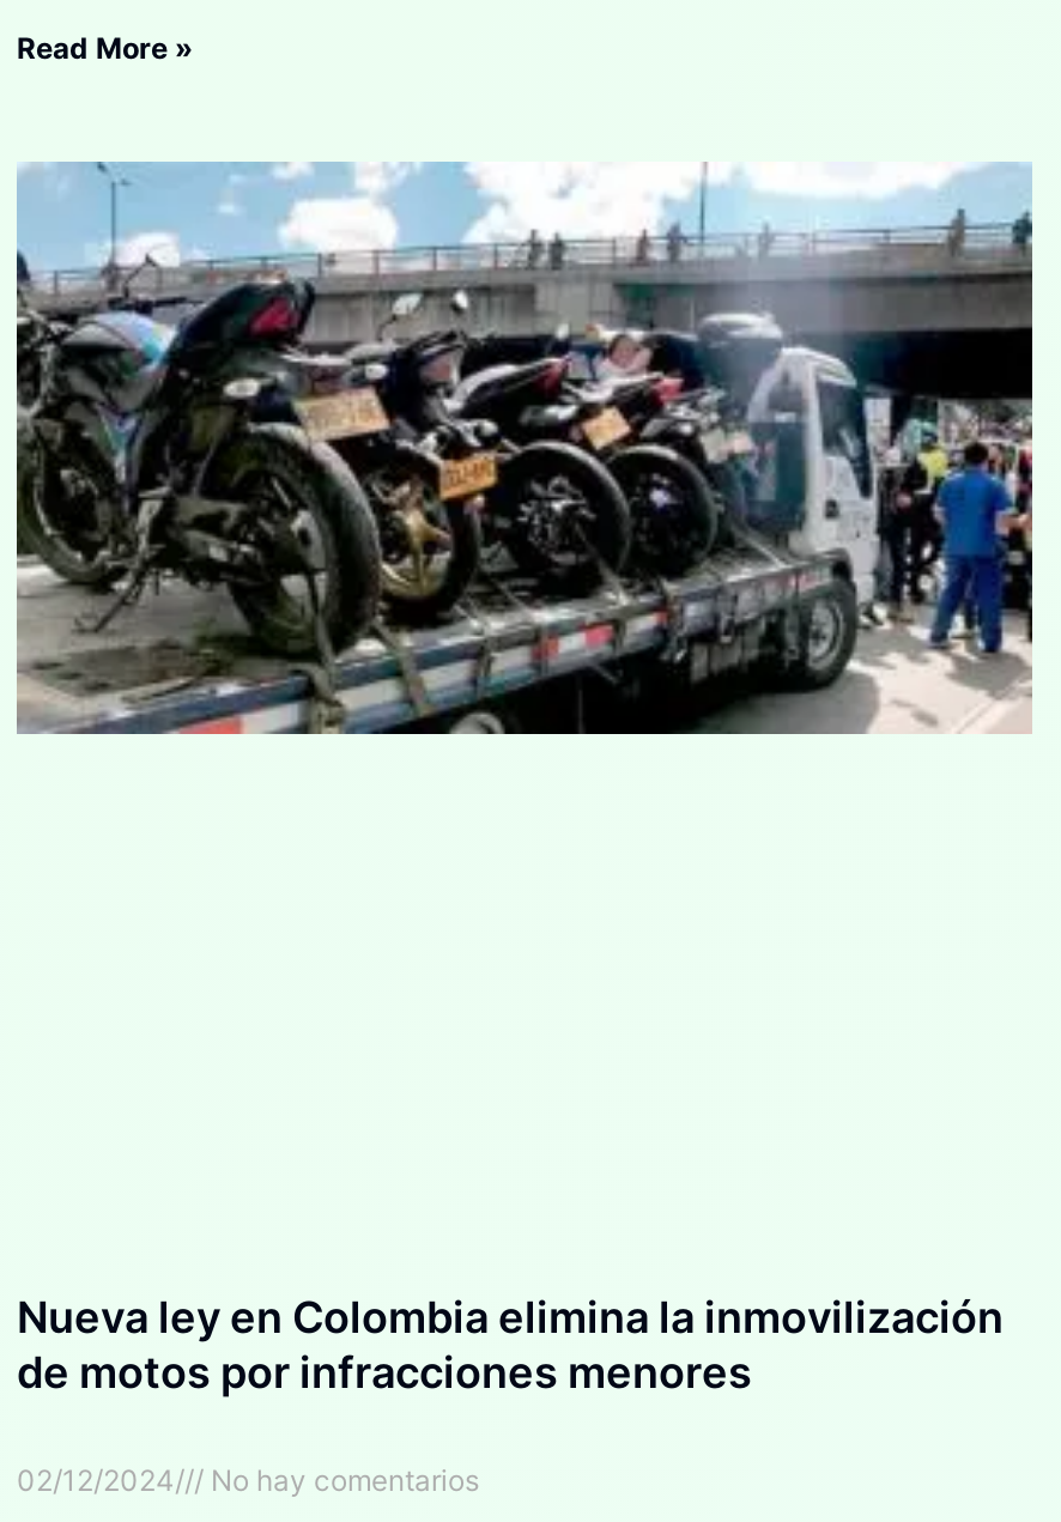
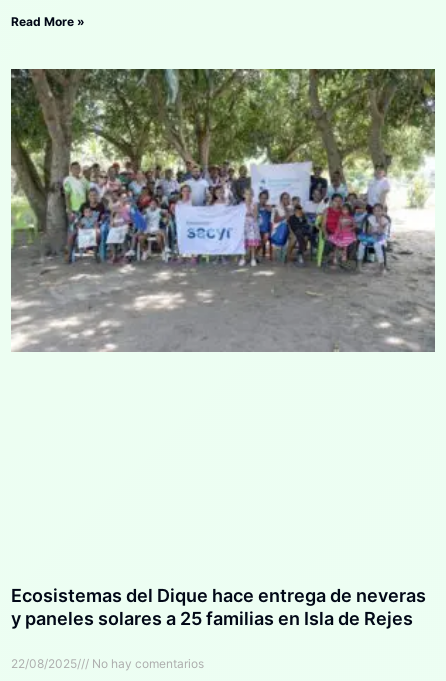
- [image]
+ [image]

- Nueva ley en Colombia elimina la inmovilización
- de motos por infracciones menores
+ Ecosistemas del Dique hace entrega de neveras
+ y paneles solares a 25 familias en Isla de Rejes

- 02/12/2024 No hay comentarios
+ 22/08/2025 No hay comentarios
